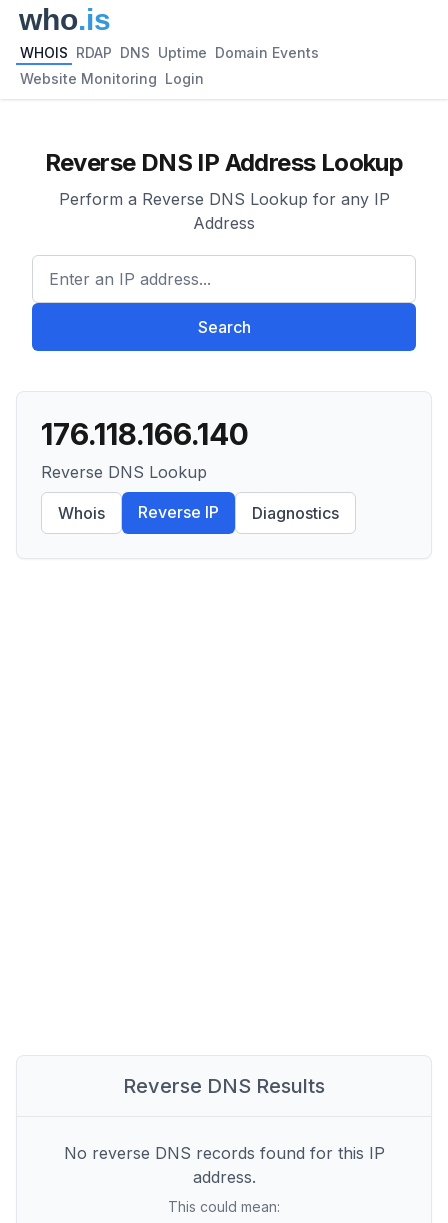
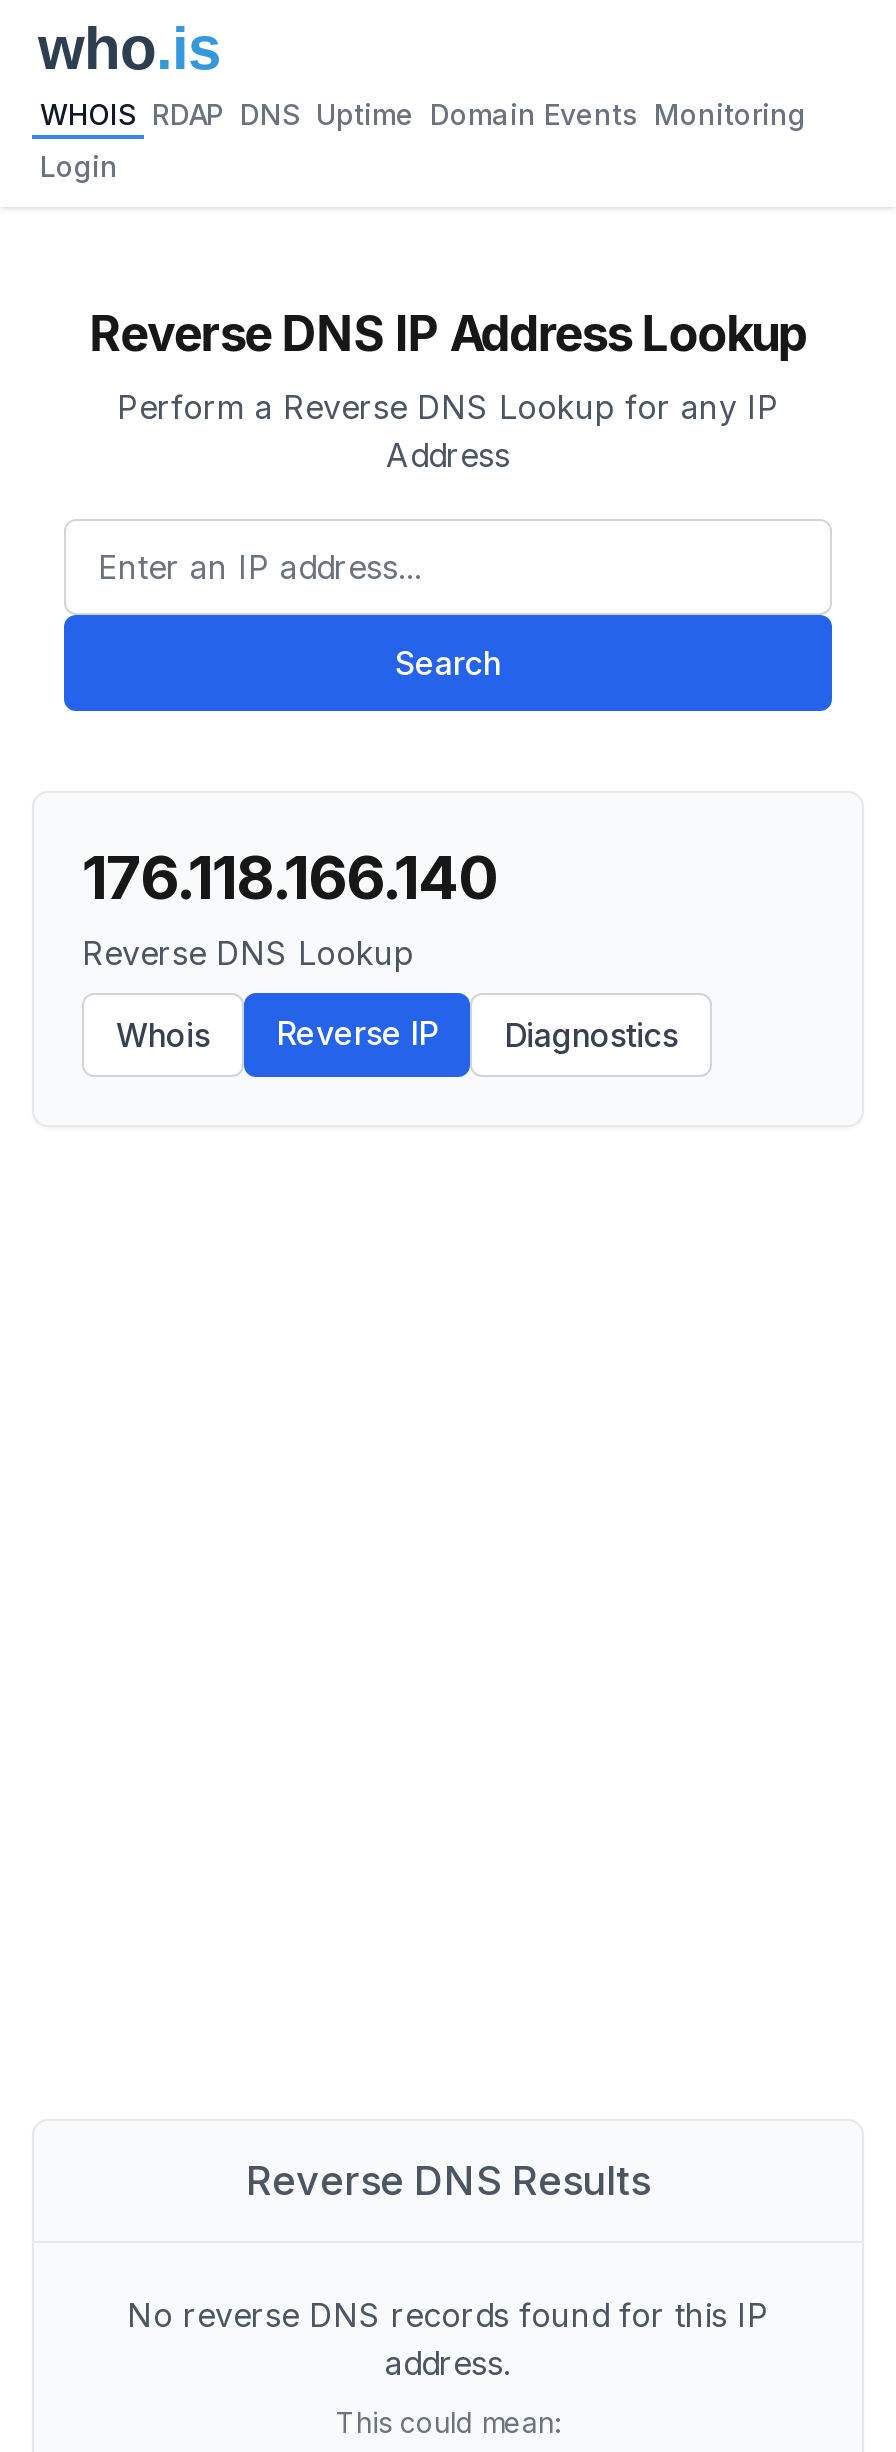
- WHOIS RDAP DNS Uptime Domain Events
+ WHOIS RDAP DNS Uptime Domain Events Monitoring

- Website Monitoring Login
+ Login
